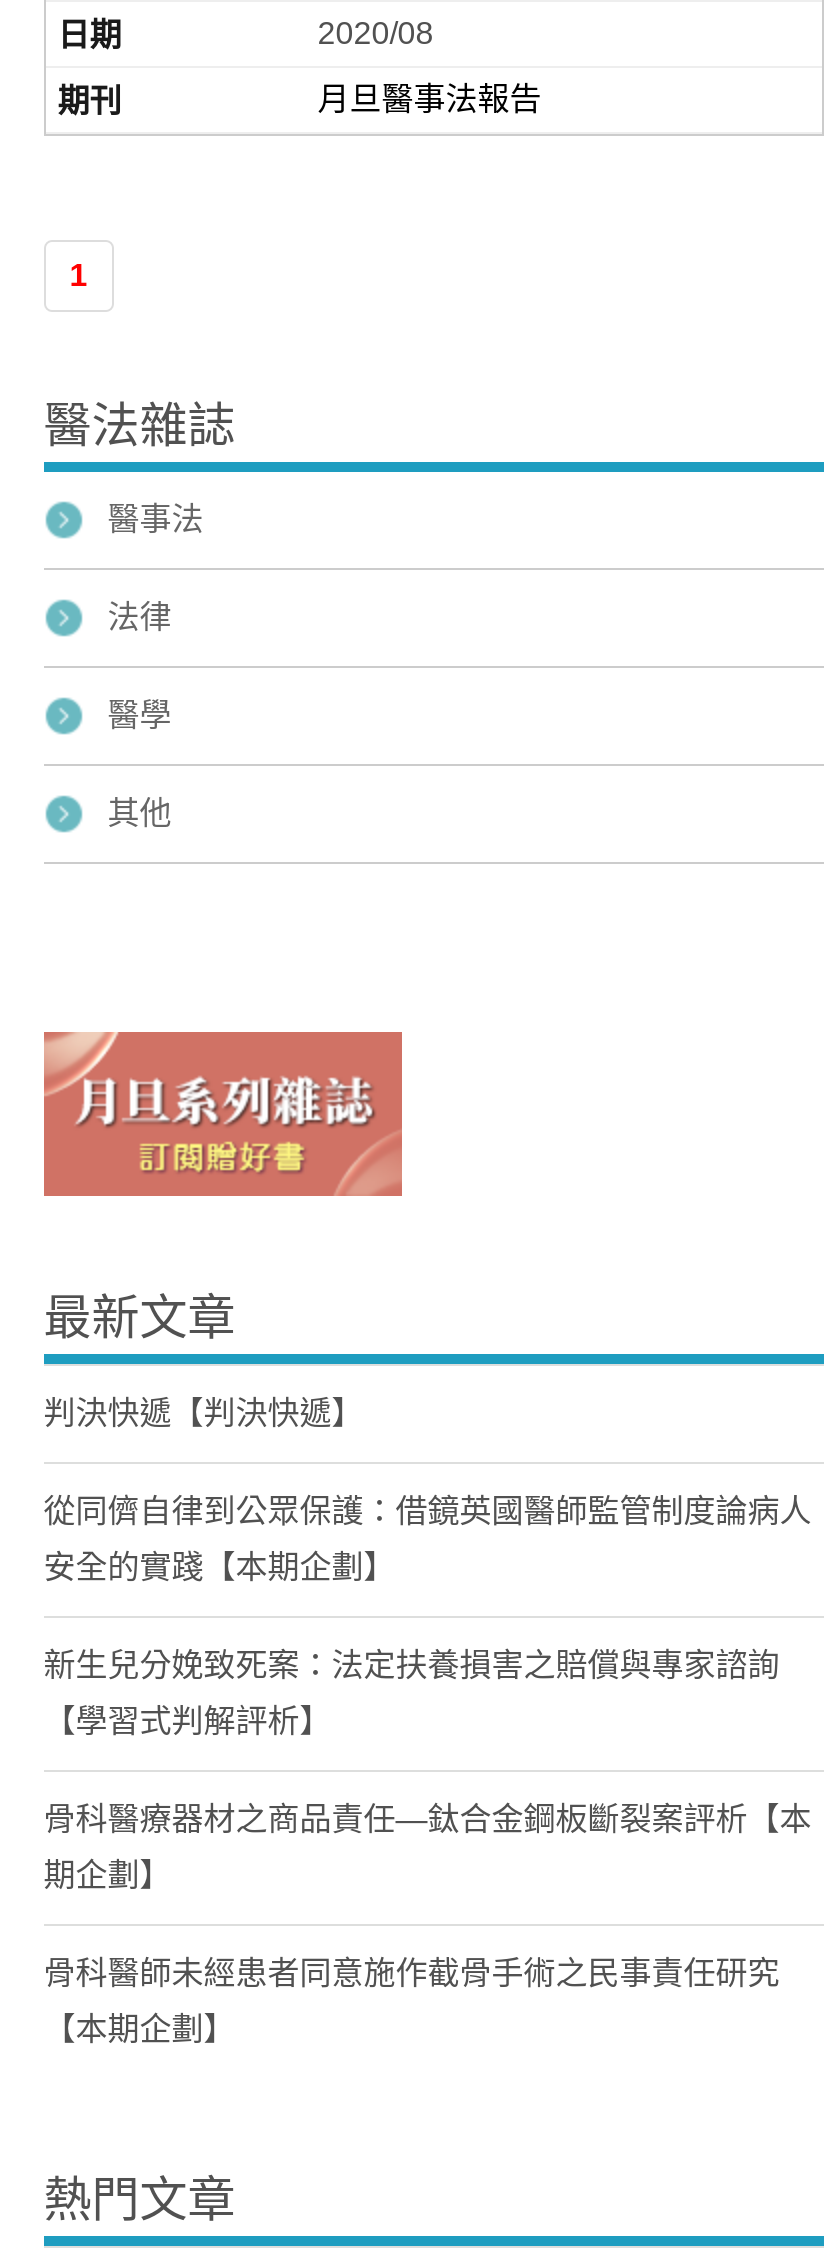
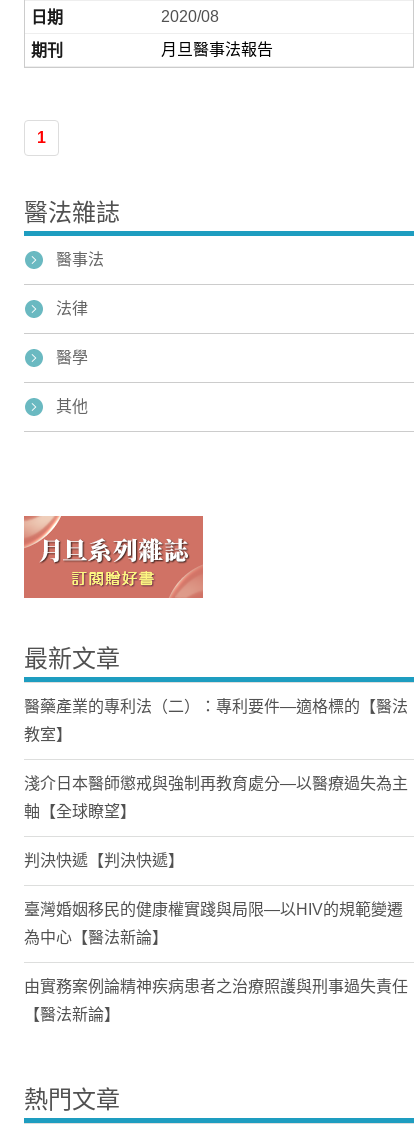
+ 醫藥產業的專利法（二）：專利要件—適格標的【醫法
+ 教室】
+ 淺介日本醫師懲戒與強制再教育處分—以醫療過失為主
+ 軸【全球瞭望】

moved down: 判決快遞【判決快遞】

- 從同儕自律到公眾保護：借鏡英國醫師監管制度論病人
- 安全的實踐【本期企劃】
- 新生兒分娩致死案：法定扶養損害之賠償與專家諮詢
- 【學習式判解評析】
- 骨科醫療器材之商品責任—鈦合金鋼板斷裂案評析【本
- 期企劃】
- 骨科醫師未經患者同意施作截骨手術之民事責任研究
- 【本期企劃】
+ 臺灣婚姻移民的健康權實踐與局限—以HIV的規範變遷
+ 為中心【醫法新論】
+ 由實務案例論精神疾病患者之治療照護與刑事過失責任
+ 【醫法新論】
